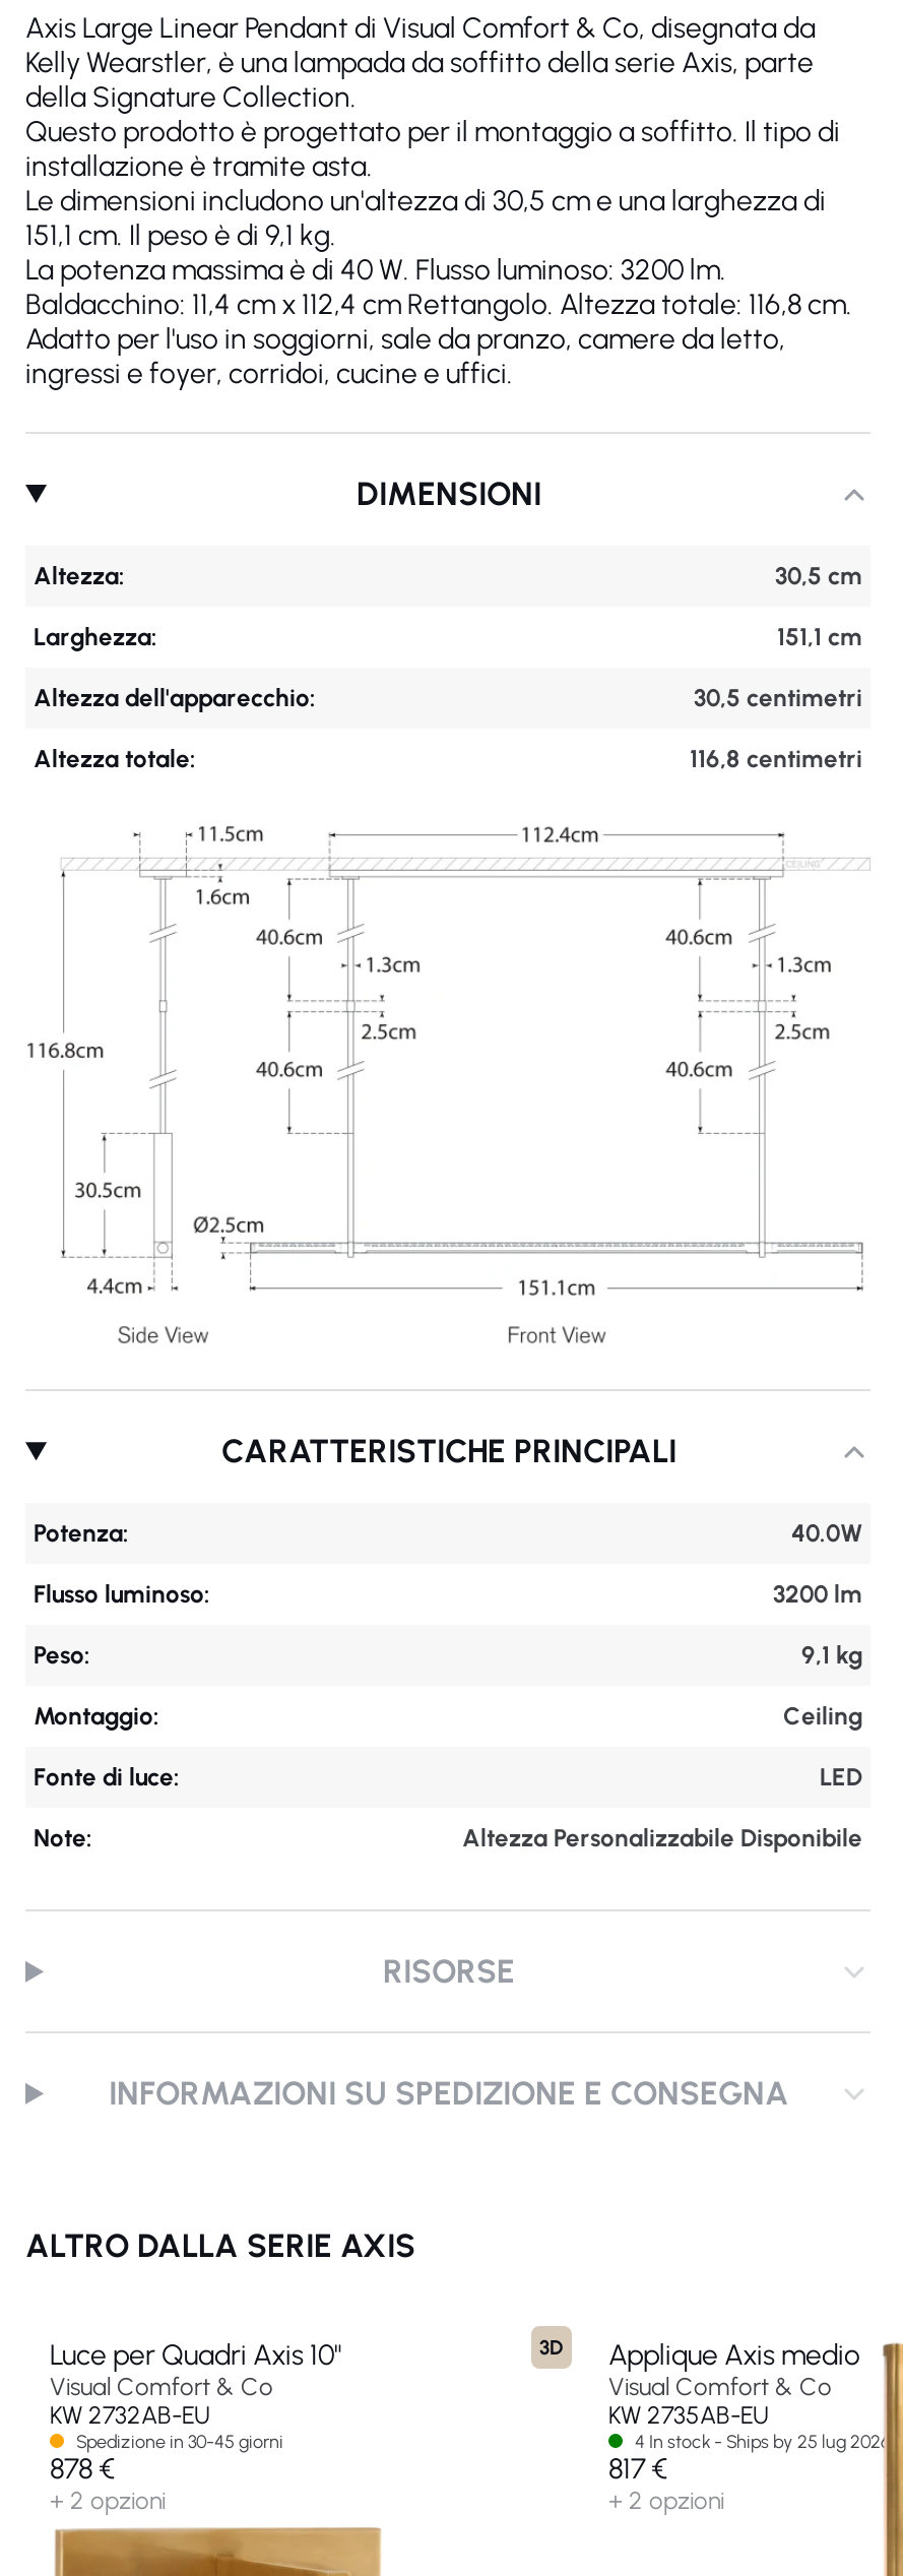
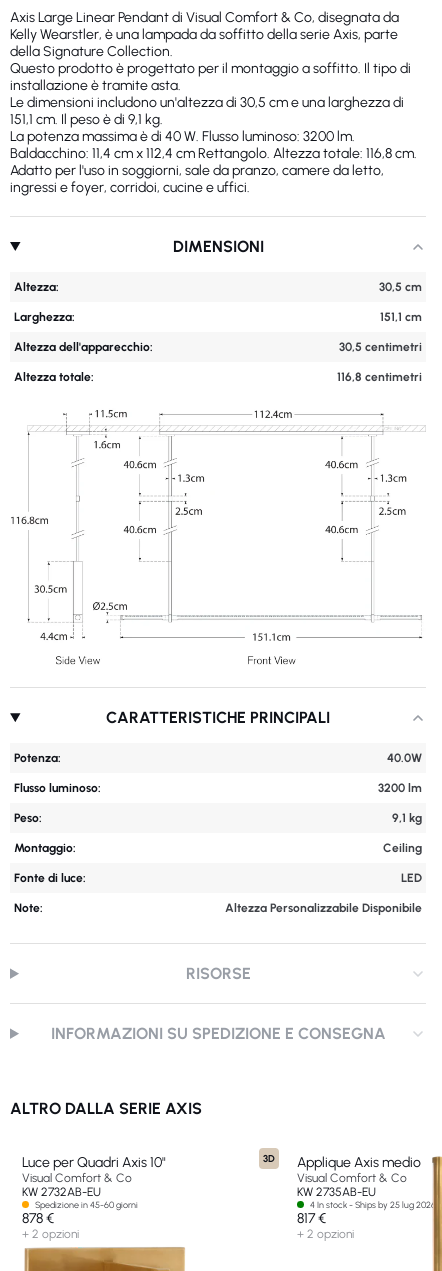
- Spedizione in 30-45 giorni
+ Spedizione in 45-60 giorni
